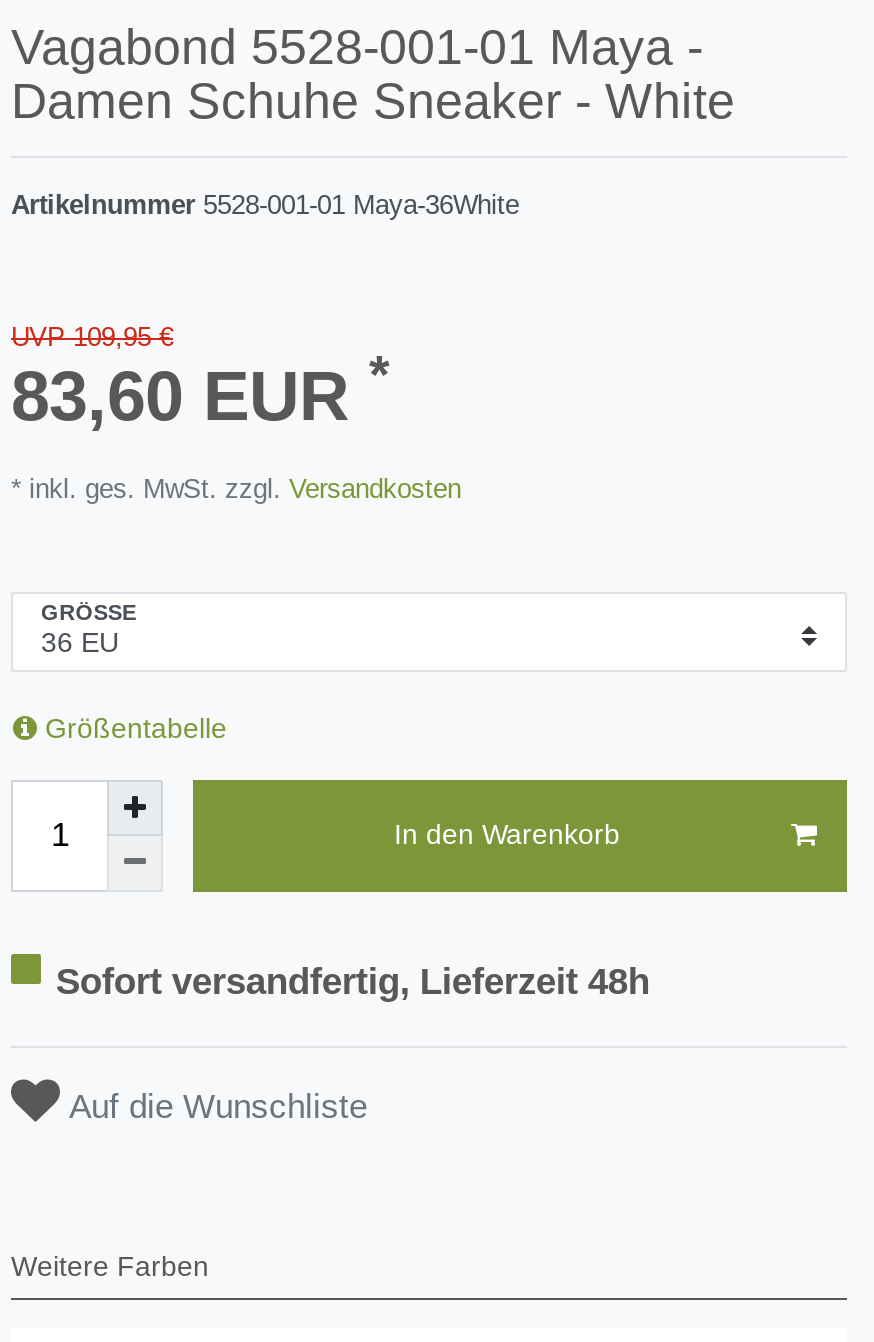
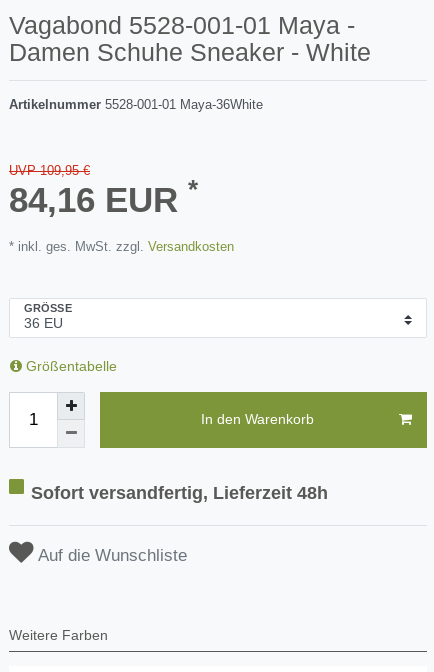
- 83,60 EUR *
+ 84,16 EUR *
